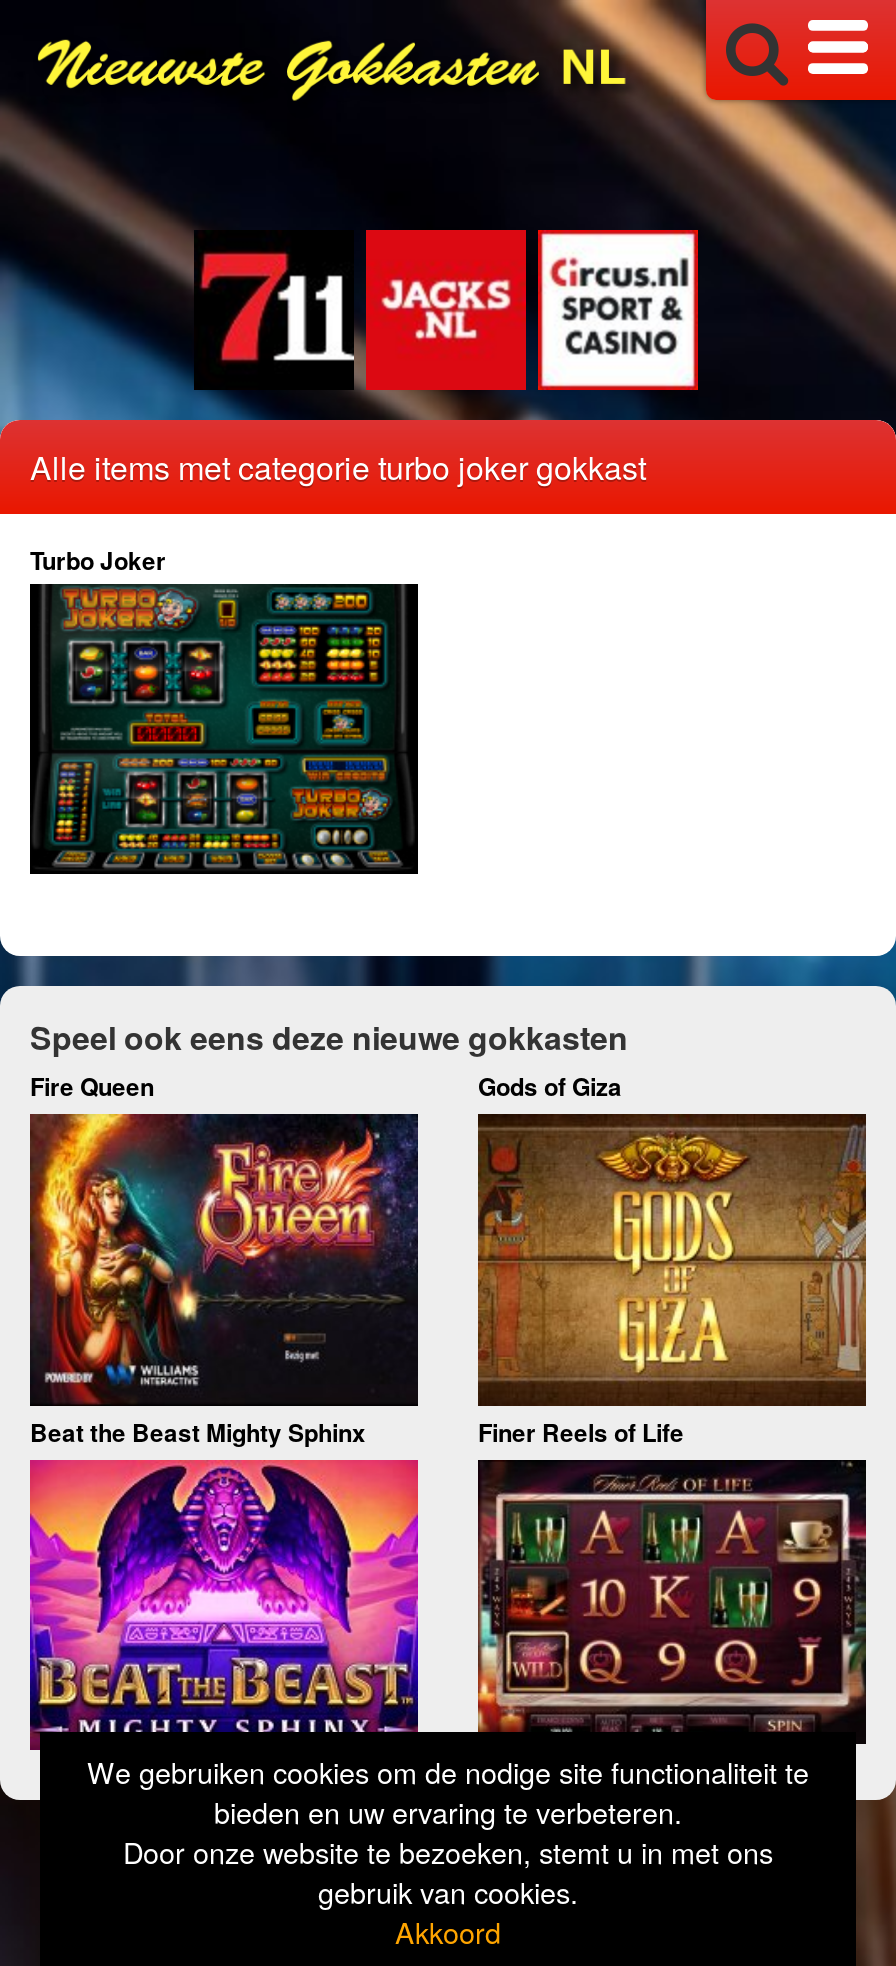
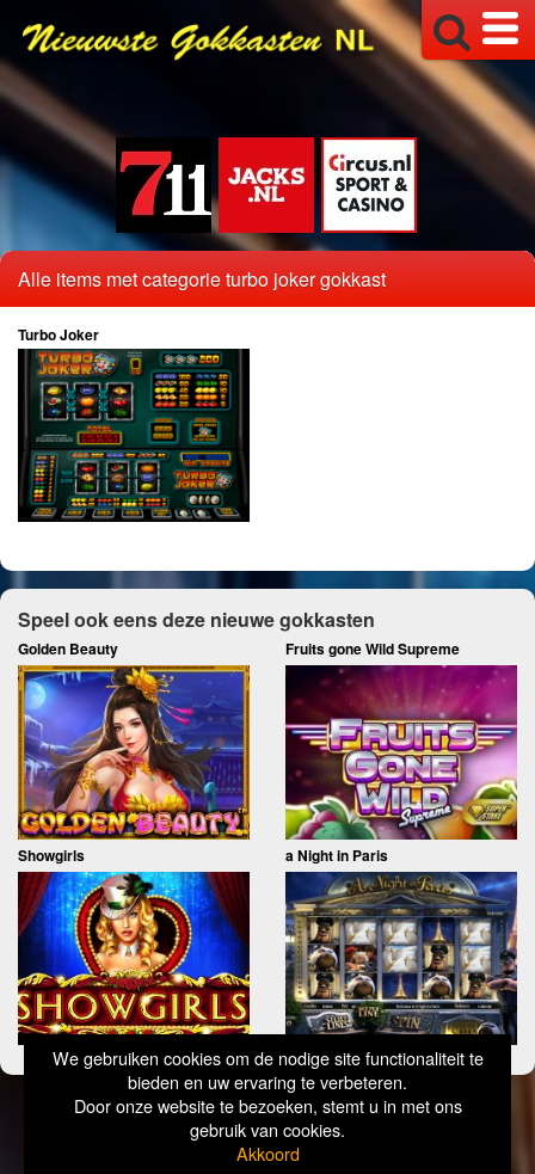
- Fire Queen
- Gods of Giza
+ Golden Beauty
+ Fruits gone Wild Supreme

- [image]
- Beat the Beast Mighty Sphinx
- Finer Reels of Life
+ [image]
+ Showgirls
+ a Night in Paris

- [image]
+ [image]

- [image]
+ [image]

- [image]
+ [image]
